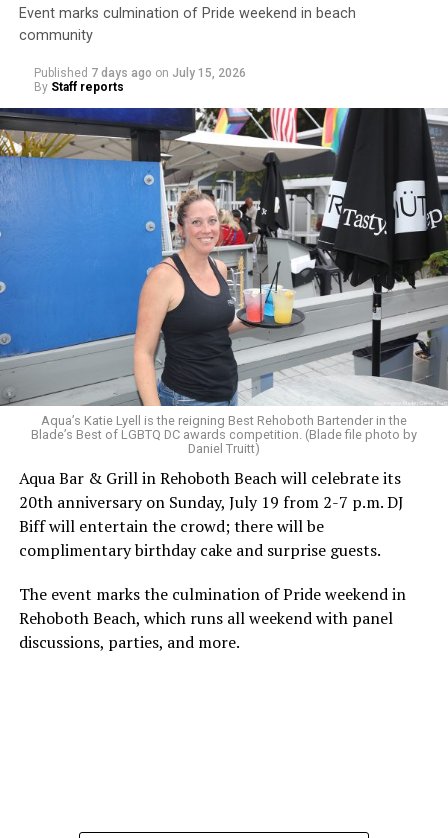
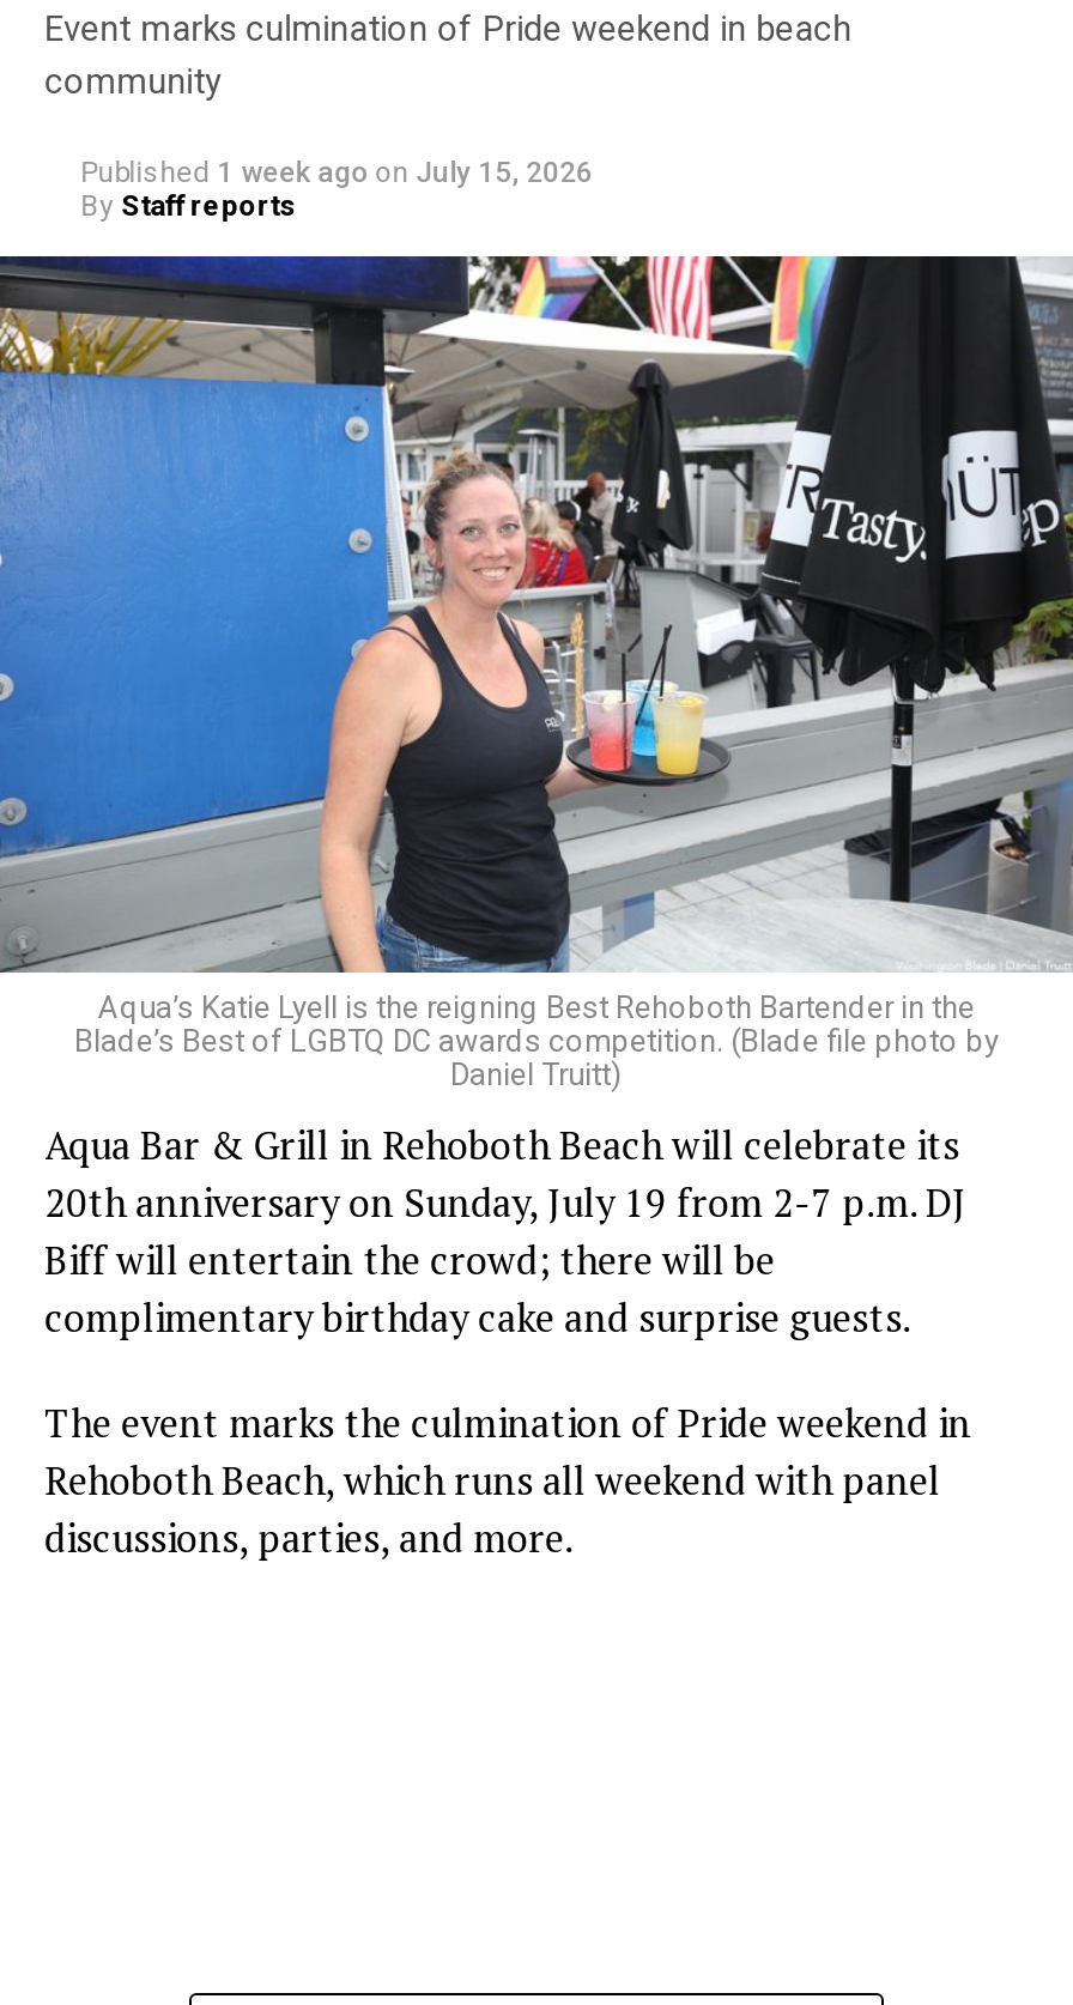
- Published 7 days ago on July 15, 2026
+ Published 1 week ago on July 15, 2026
